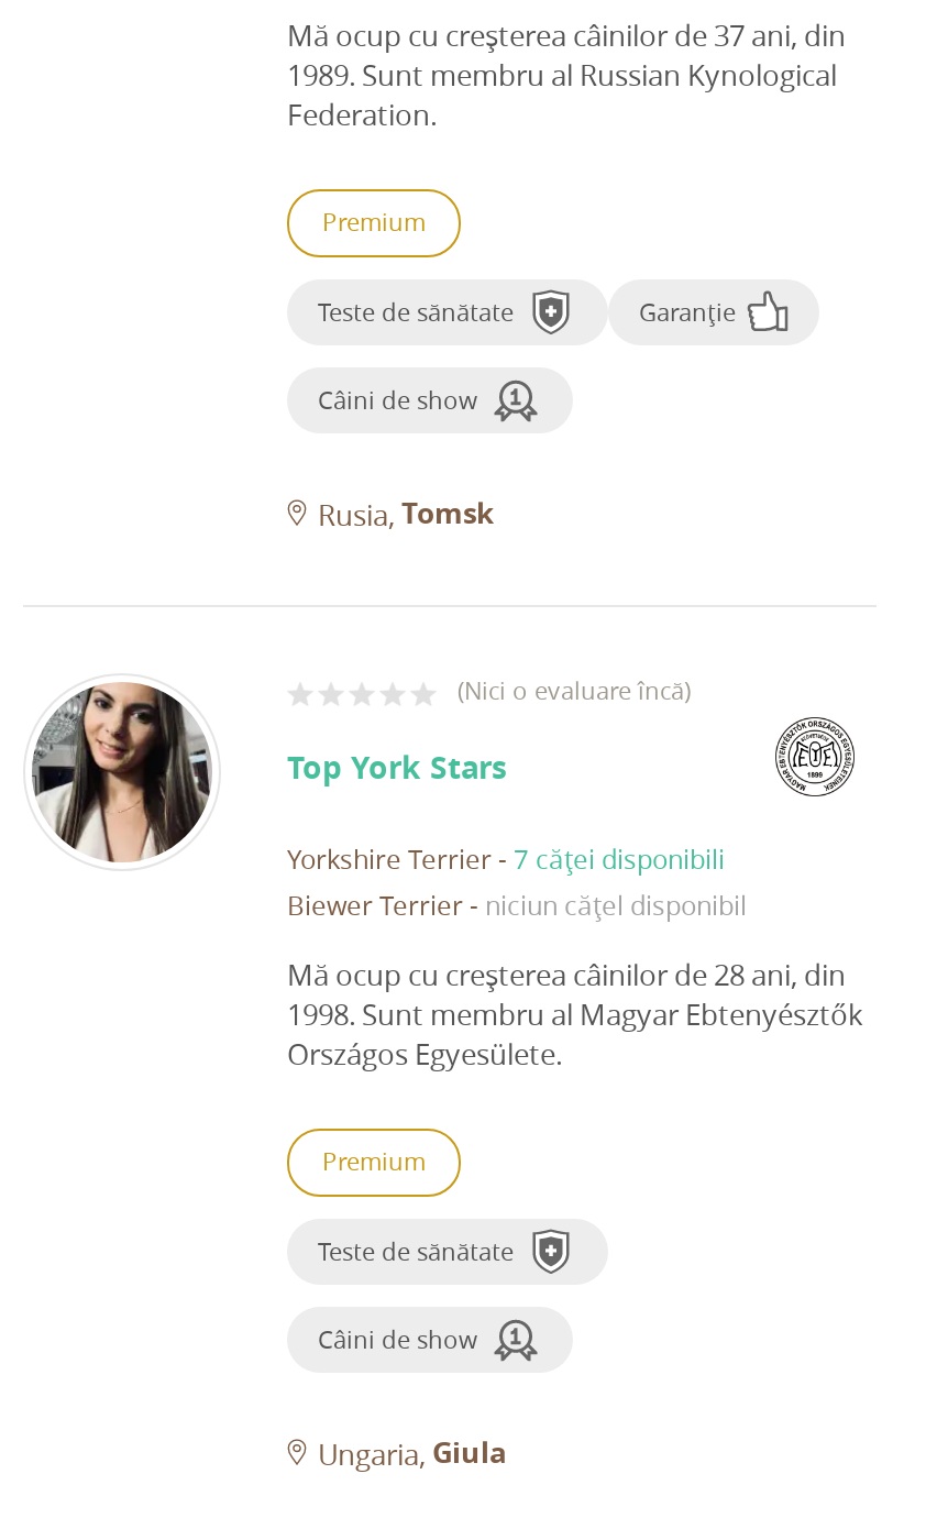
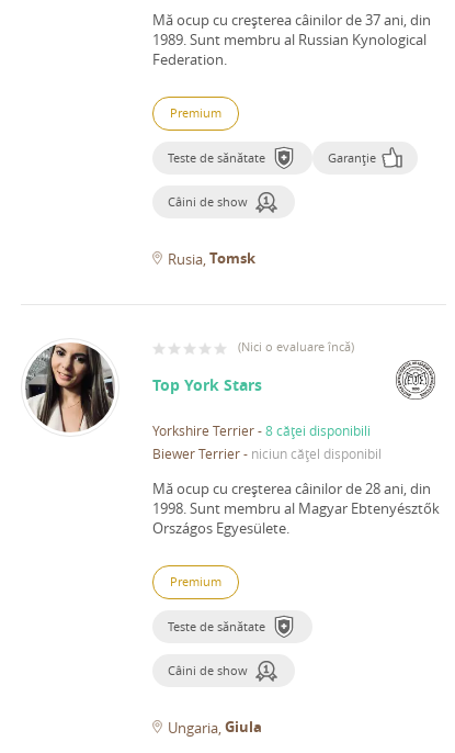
- Yorkshire Terrier - 7 căței disponibili
+ Yorkshire Terrier - 8 căței disponibili
